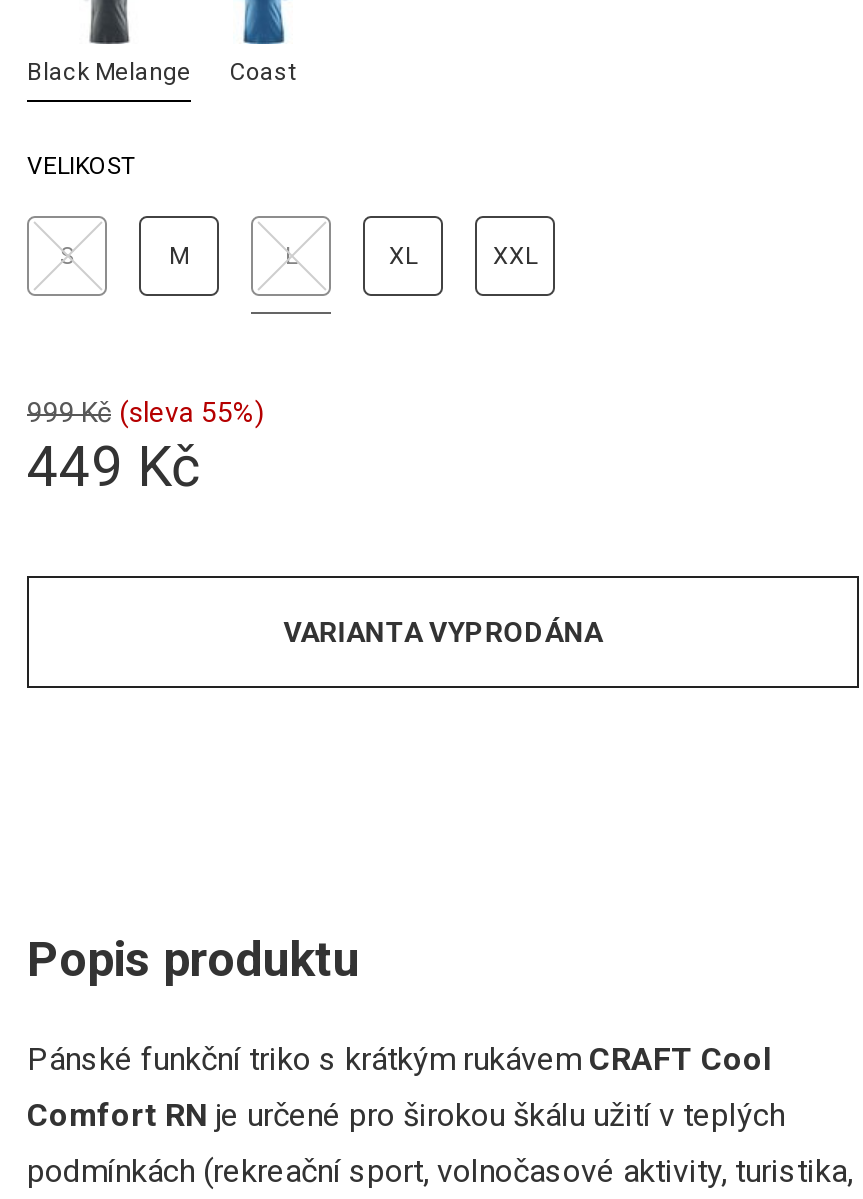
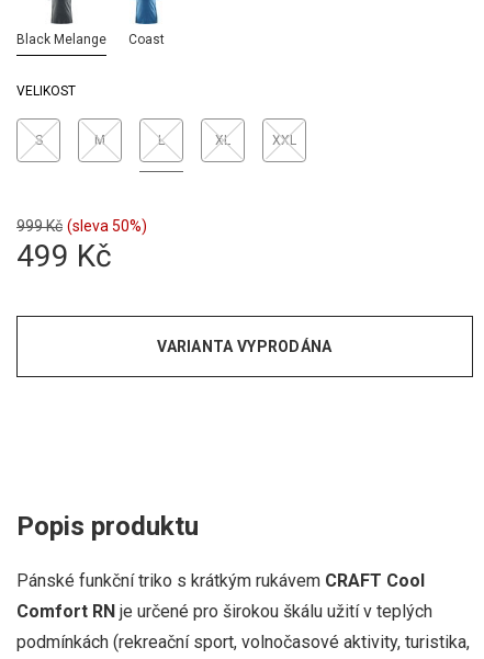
- 999 Kč (sleva 55%)
+ 999 Kč (sleva 50%)

- 449 Kč
+ 499 Kč
